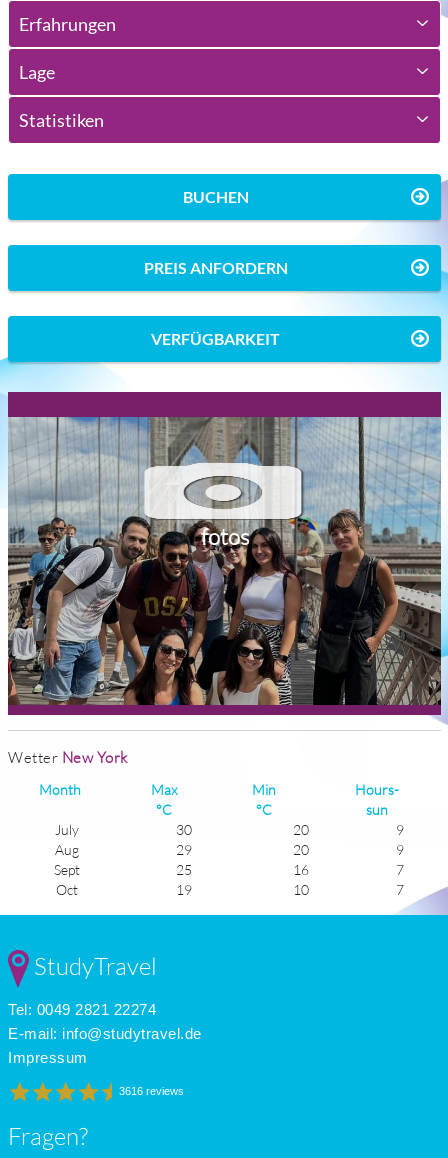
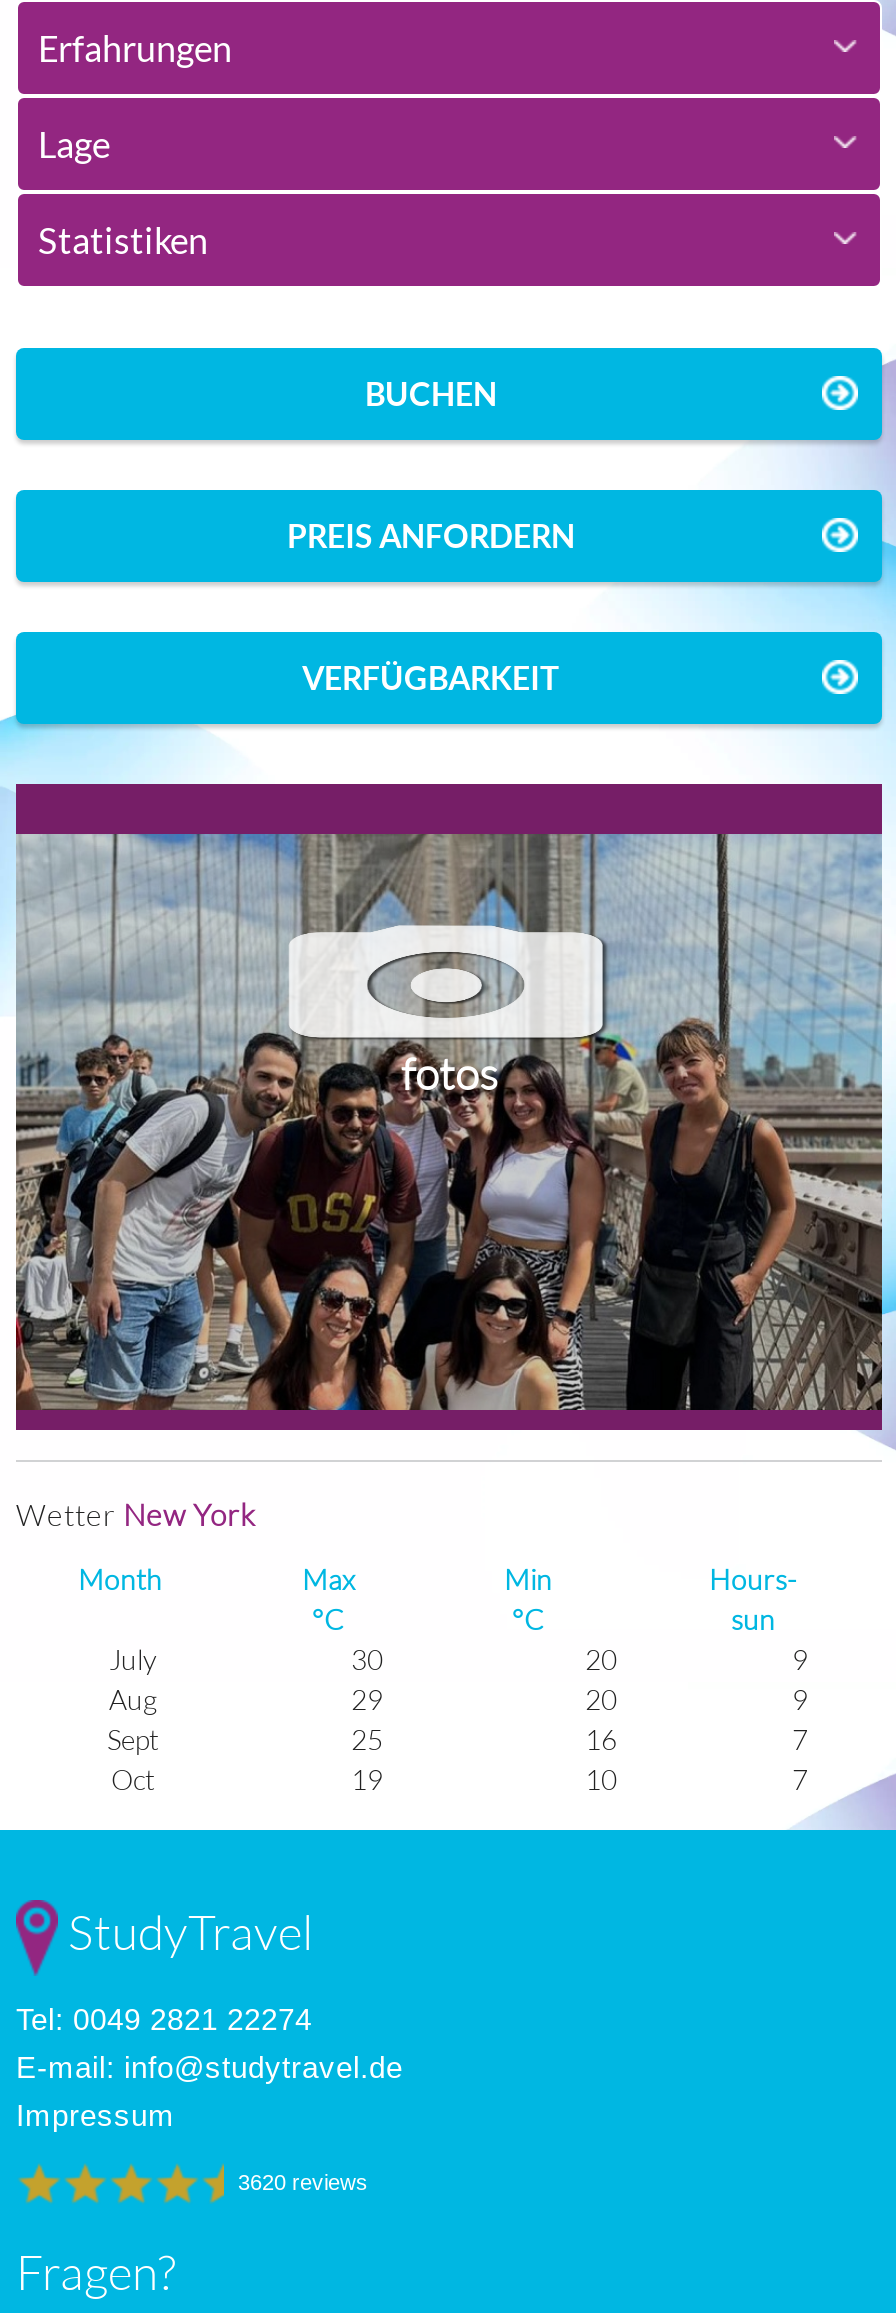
- 3616 reviews
+ 3620 reviews
